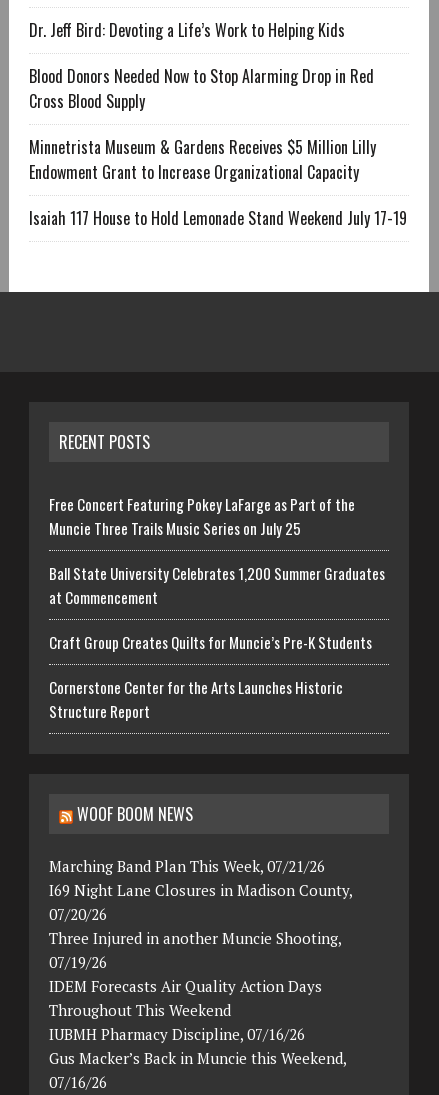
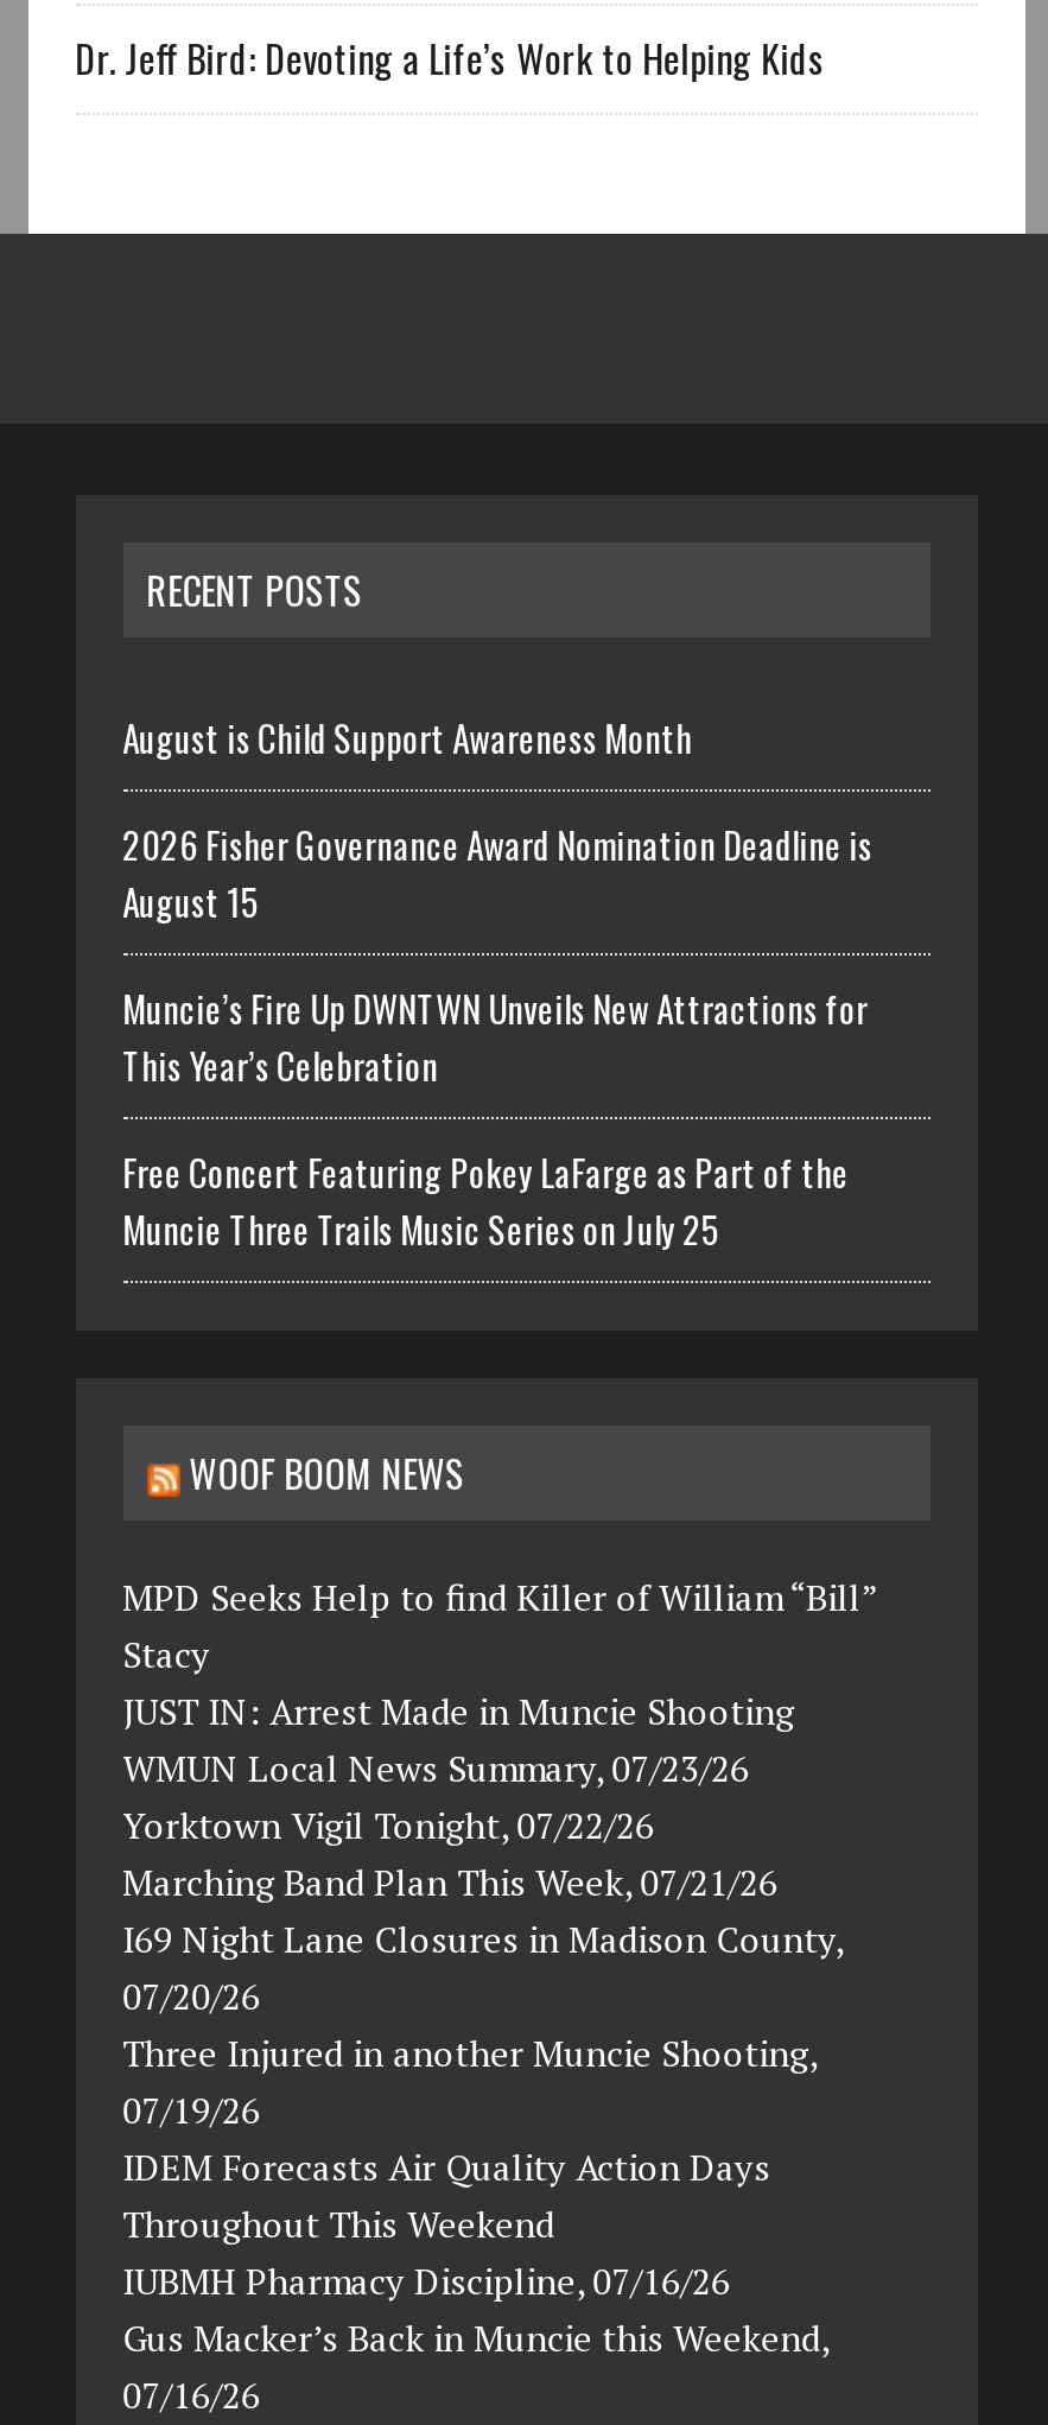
- Blood Donors Needed Now to Stop Alarming Drop in Red
- Cross Blood Supply
- Minnetrista Museum & Gardens Receives $5 Million Lilly
- Endowment Grant to Increase Organizational Capacity
- Isaiah 117 House to Hold Lemonade Stand Weekend July 17-19

moved up: RECENT POSTS

+ August is Child Support Awareness Month
+ 2026 Fisher Governance Award Nomination Deadline is
+ August 15
+ Muncie’s Fire Up DWNTWN Unveils New Attractions for
+ This Year’s Celebration

- Ball State University Celebrates 1,200 Summer Graduates
- at Commencement
- Craft Group Creates Quilts for Muncie’s Pre-K Students
- Cornerstone Center for the Arts Launches Historic
- Structure Report

moved up: WOOF BOOM NEWS

+ MPD Seeks Help to find Killer of William “Bill”
+ Stacy
+ JUST IN: Arrest Made in Muncie Shooting
+ WMUN Local News Summary, 07/23/26
+ Yorktown Vigil Tonight, 07/22/26
